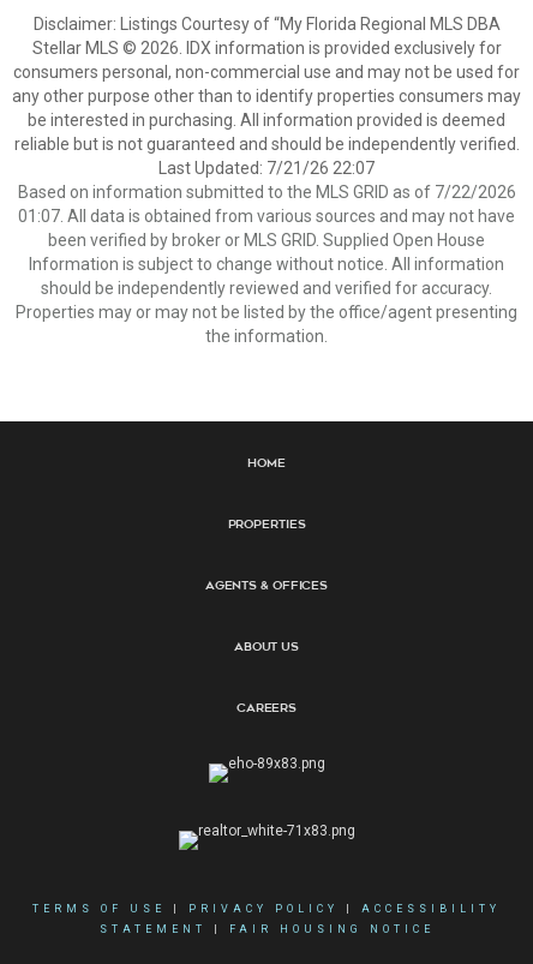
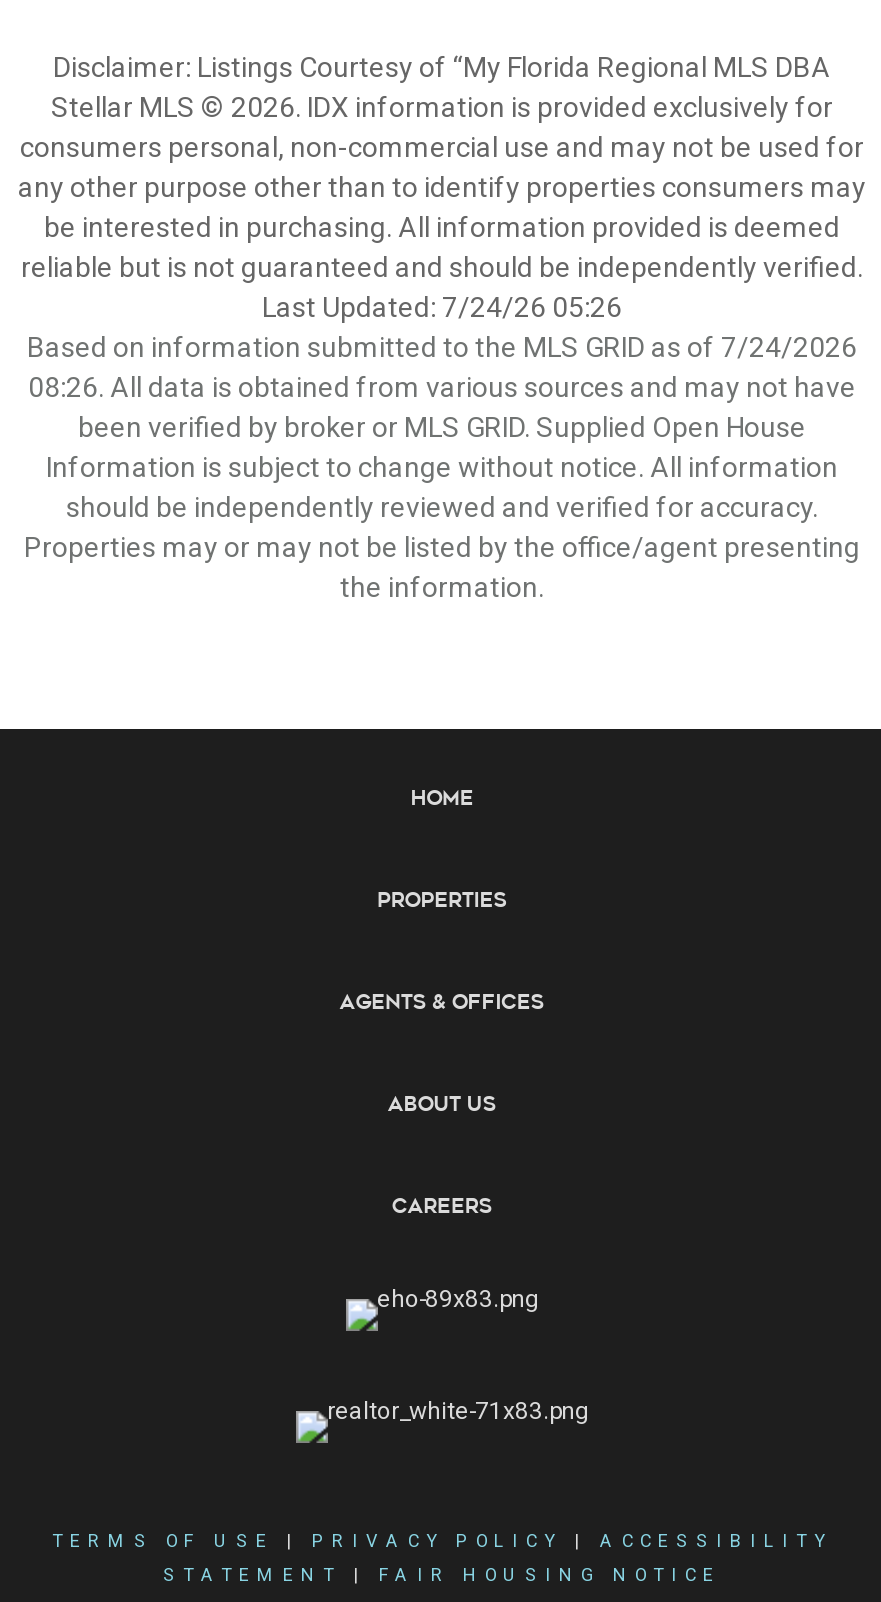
- Last Updated: 7/21/26 22:07
+ Last Updated: 7/24/26 05:26

- Based on information submitted to the MLS GRID as of 7/22/2026
+ Based on information submitted to the MLS GRID as of 7/24/2026

- 01:07. All data is obtained from various sources and may not have
+ 08:26. All data is obtained from various sources and may not have
